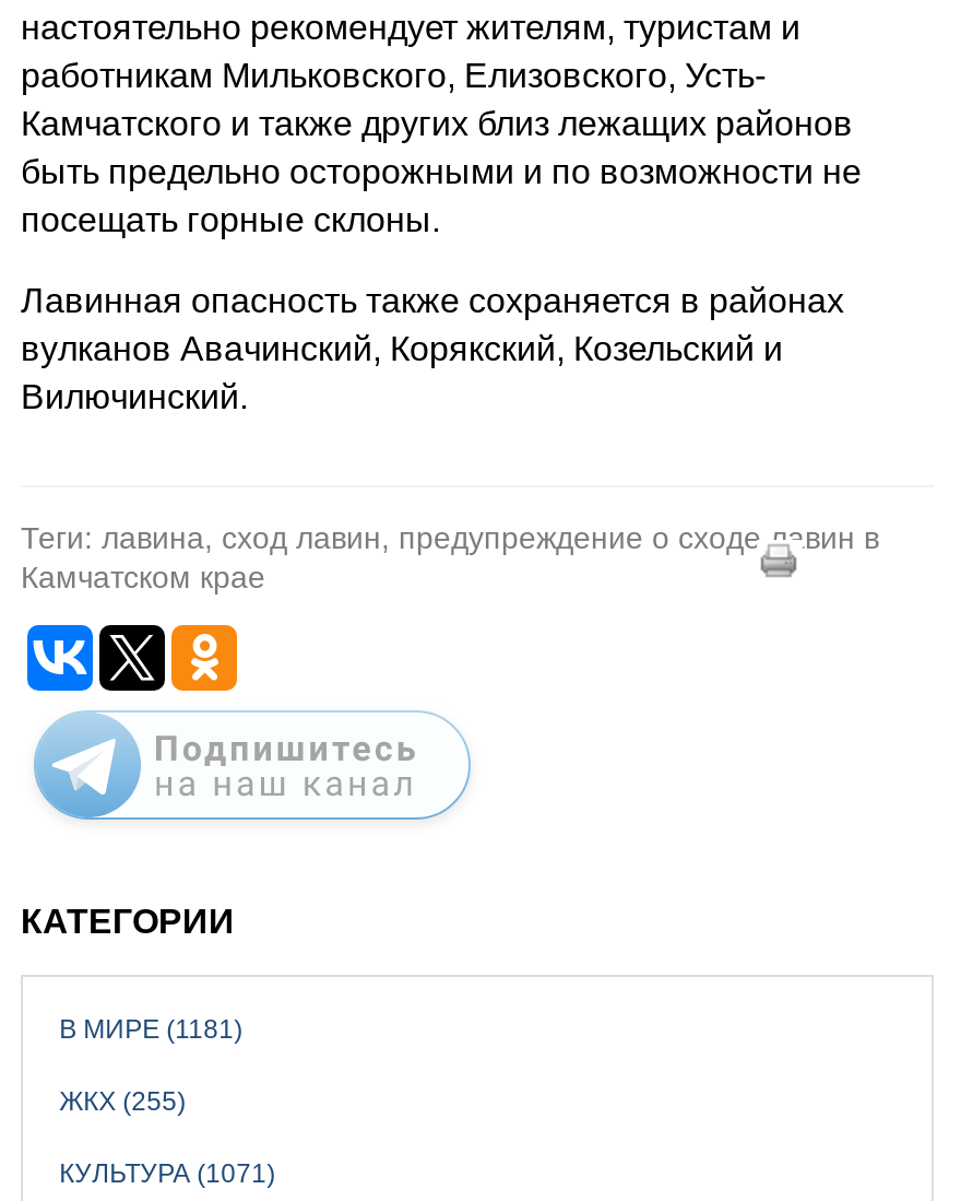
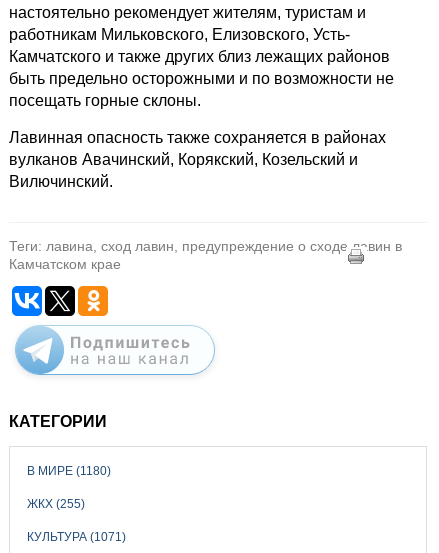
- В МИРЕ (1181)
+ В МИРЕ (1180)
